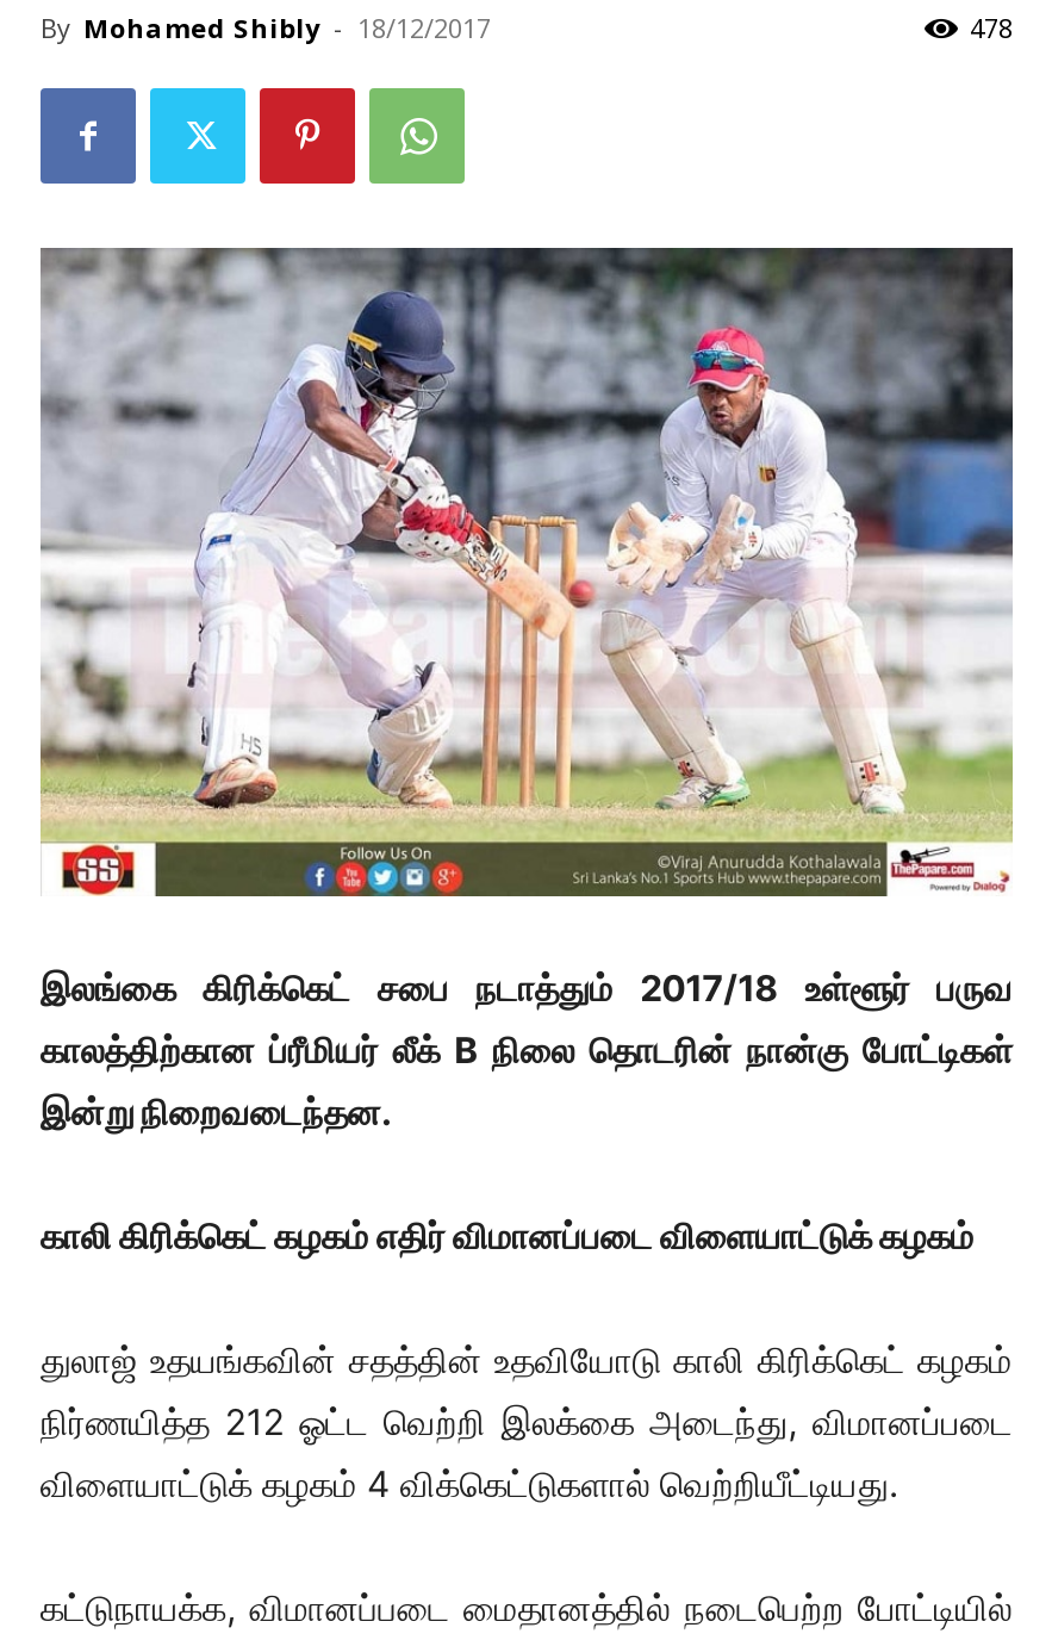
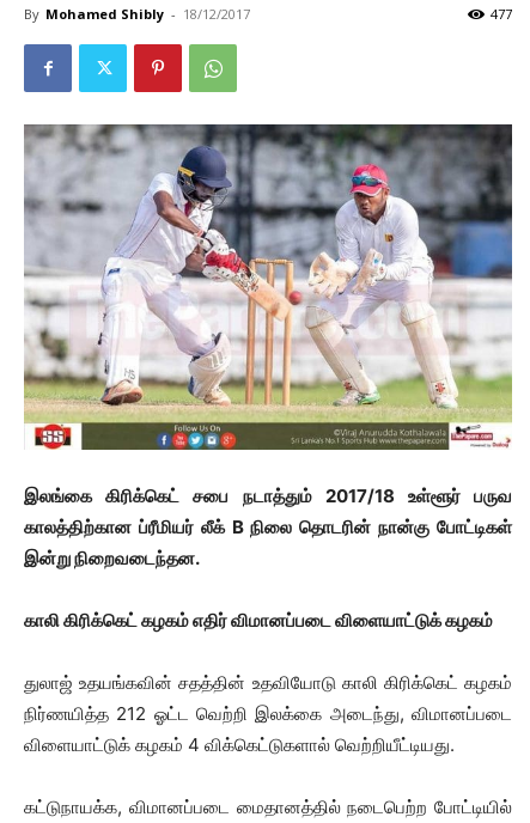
- 478
+ 477
